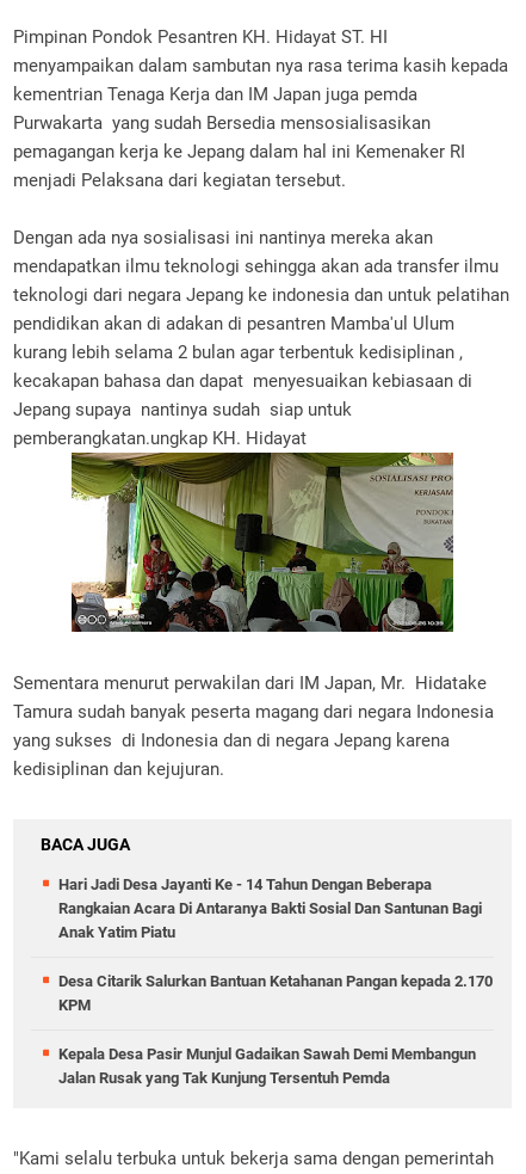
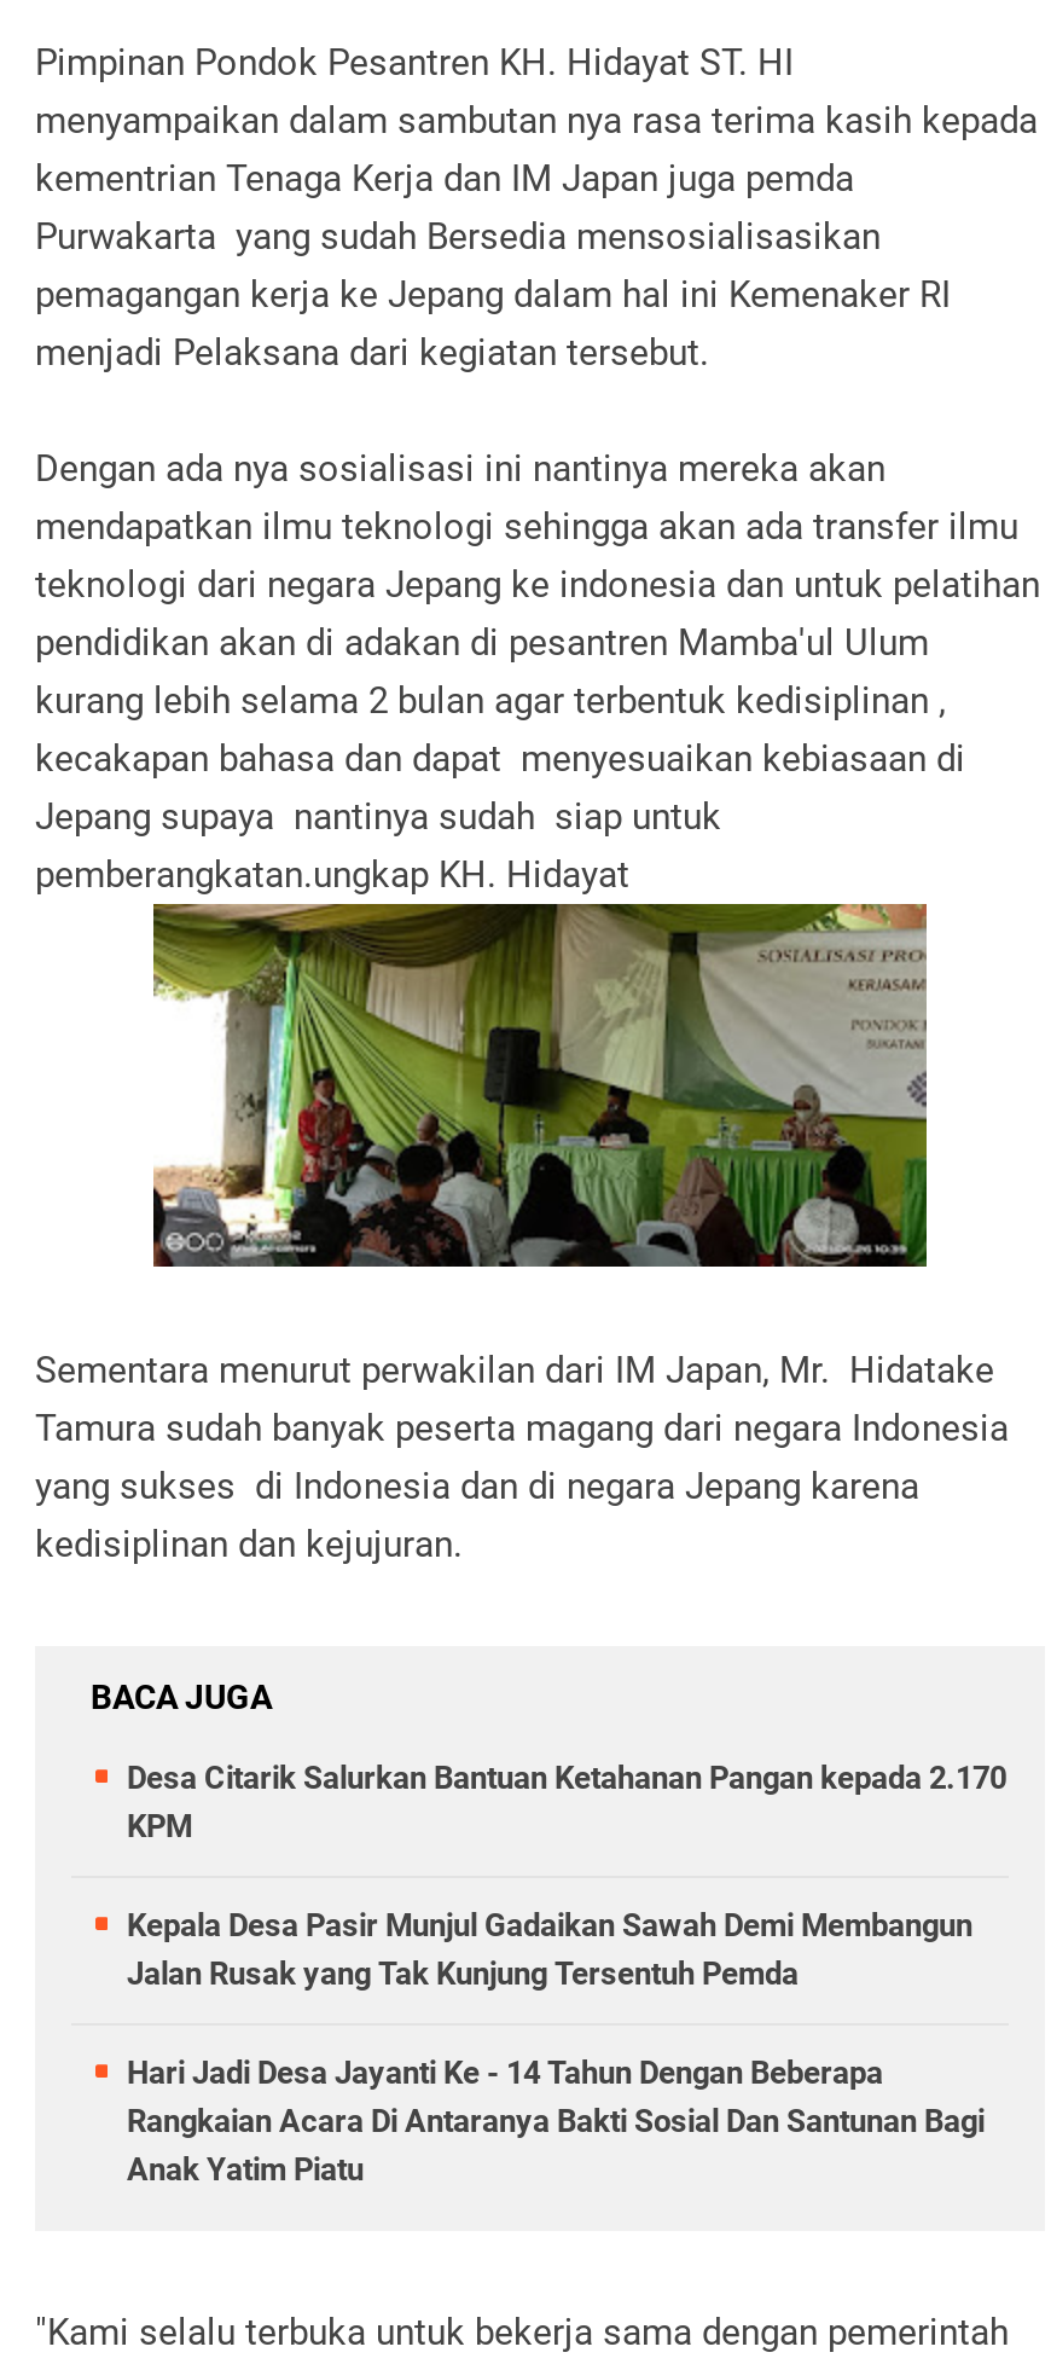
moved down: Hari Jadi Desa Jayanti Ke - 14 Tahun Dengan Beberapa | Rangkaian Acara Di Antaranya Bakti Sosial Dan Santunan Bagi | Anak Yatim Piatu

moved up: Desa Citarik Salurkan Bantuan Ketahanan Pangan kepada 2.170 | KPM | Kepala Desa Pasir Munjul Gadaikan Sawah Demi Membangun | Jalan Rusak yang Tak Kunjung Tersentuh Pemda
